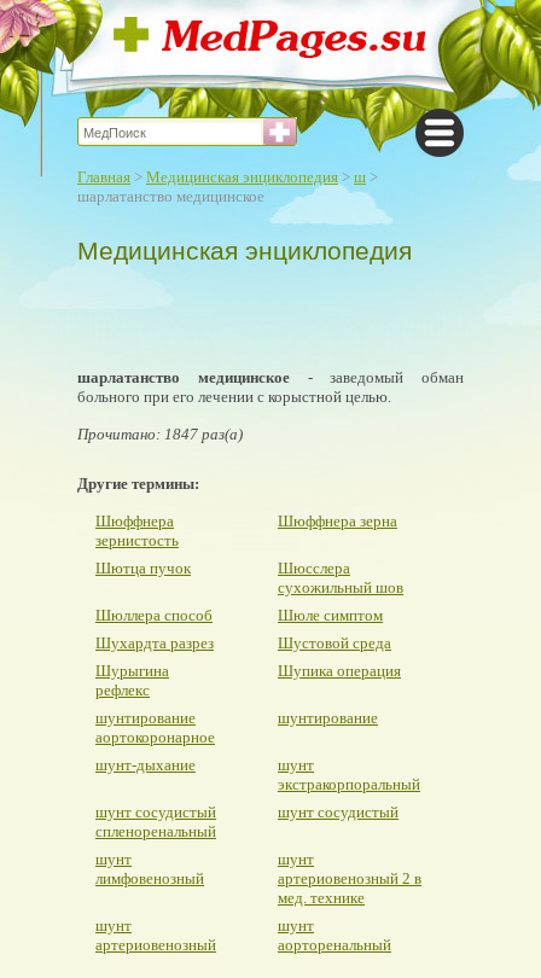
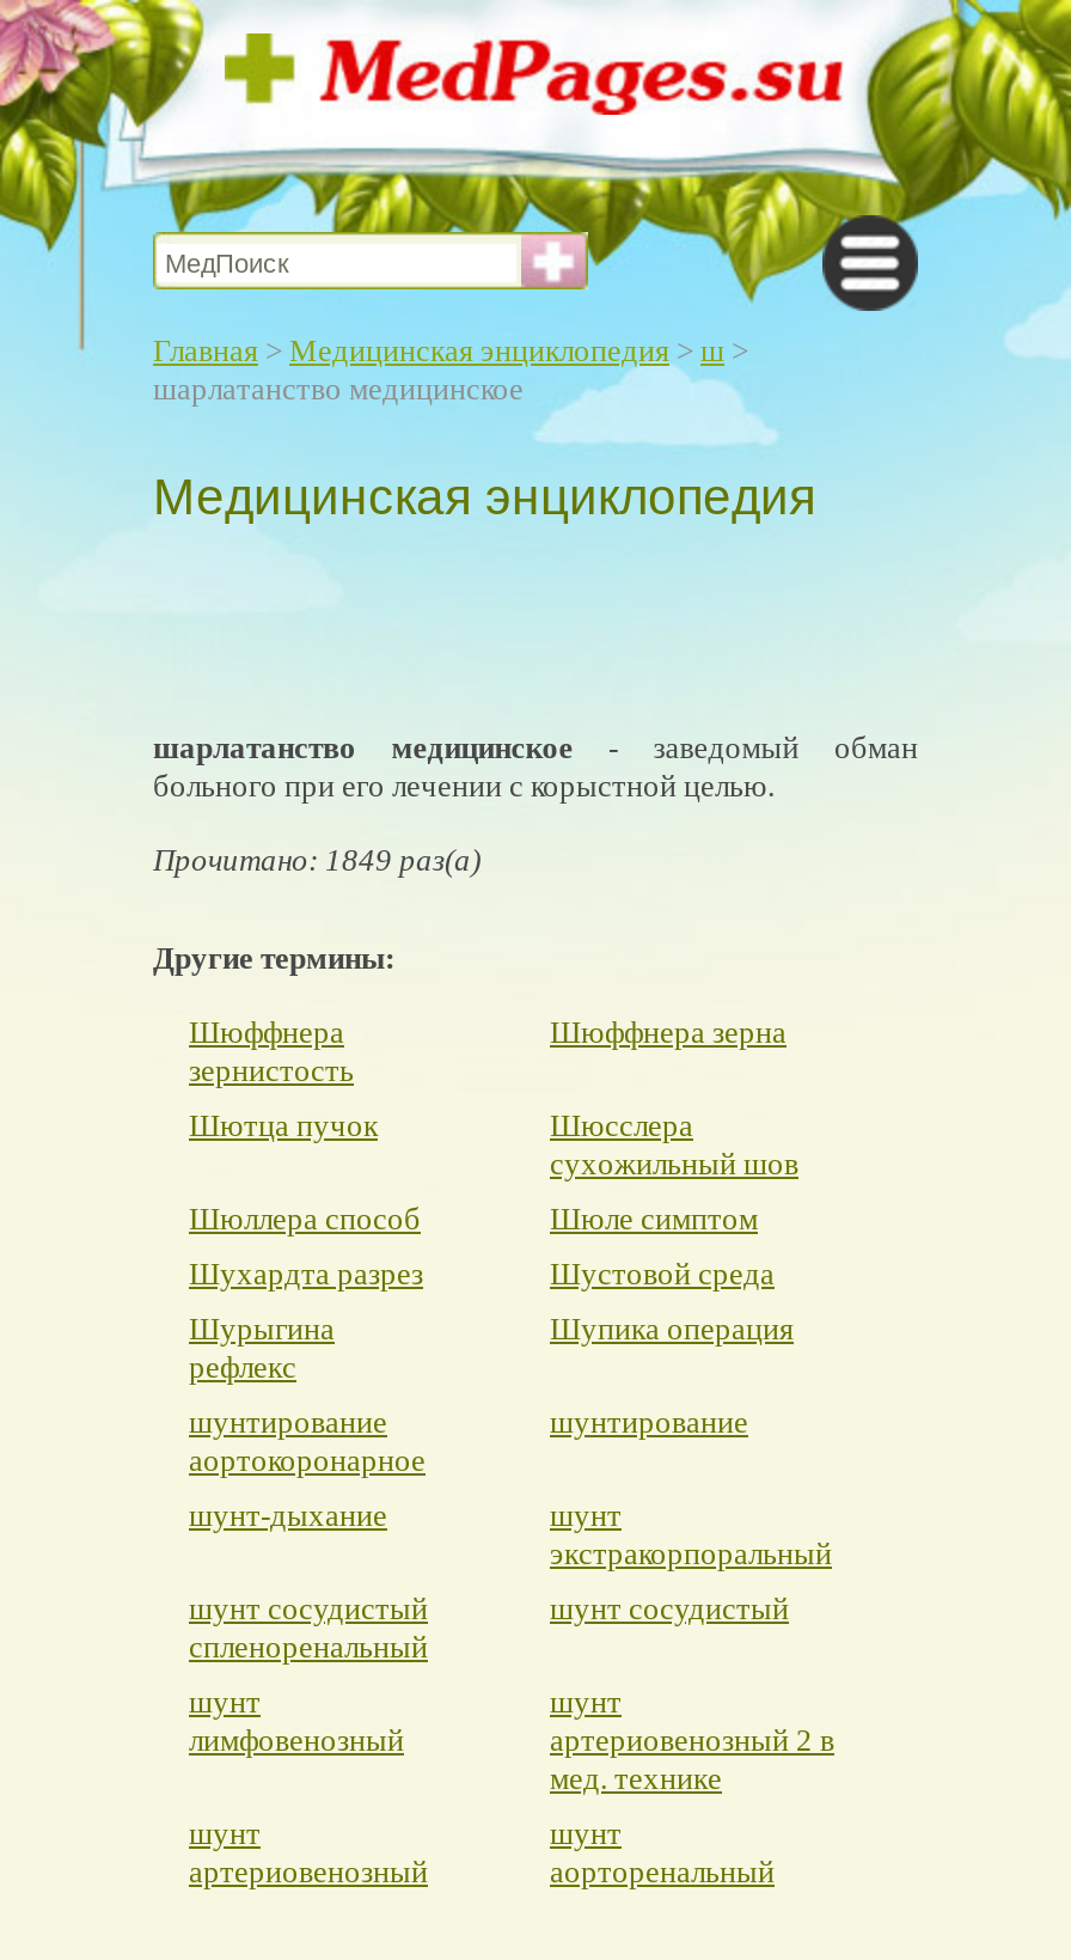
- Прочитано: 1847 раз(а)
+ Прочитано: 1849 раз(а)
